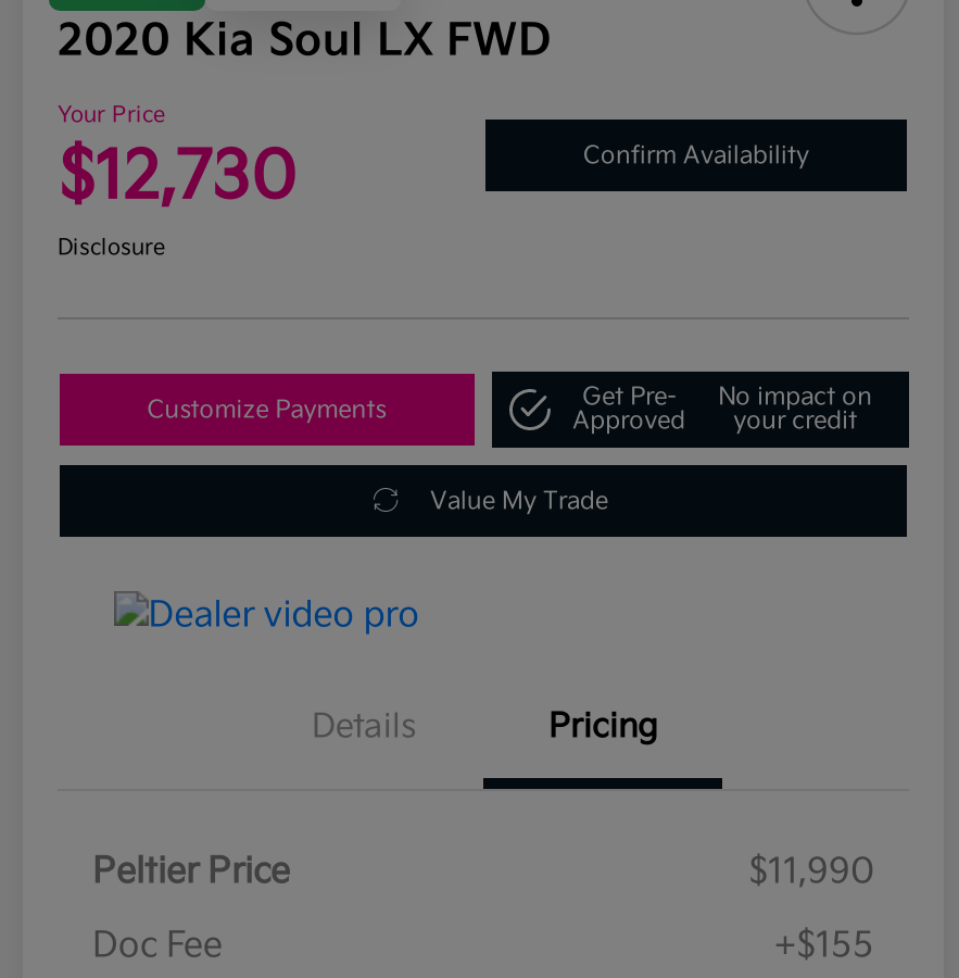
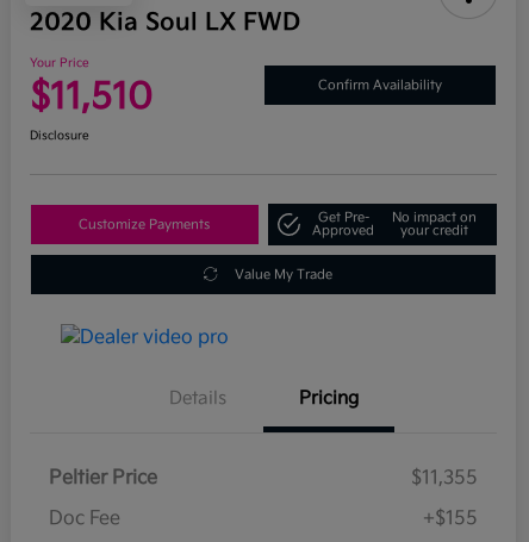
- $12,730
+ $11,510

- $11,990
+ $11,355
